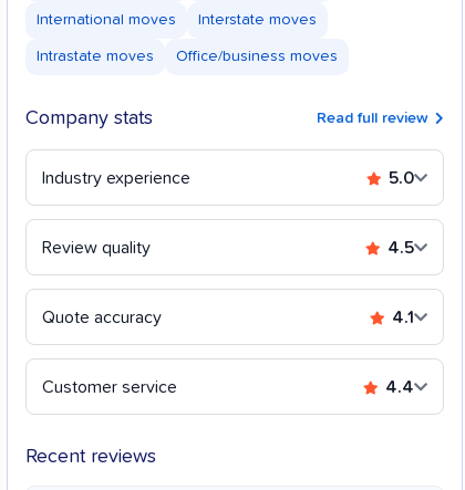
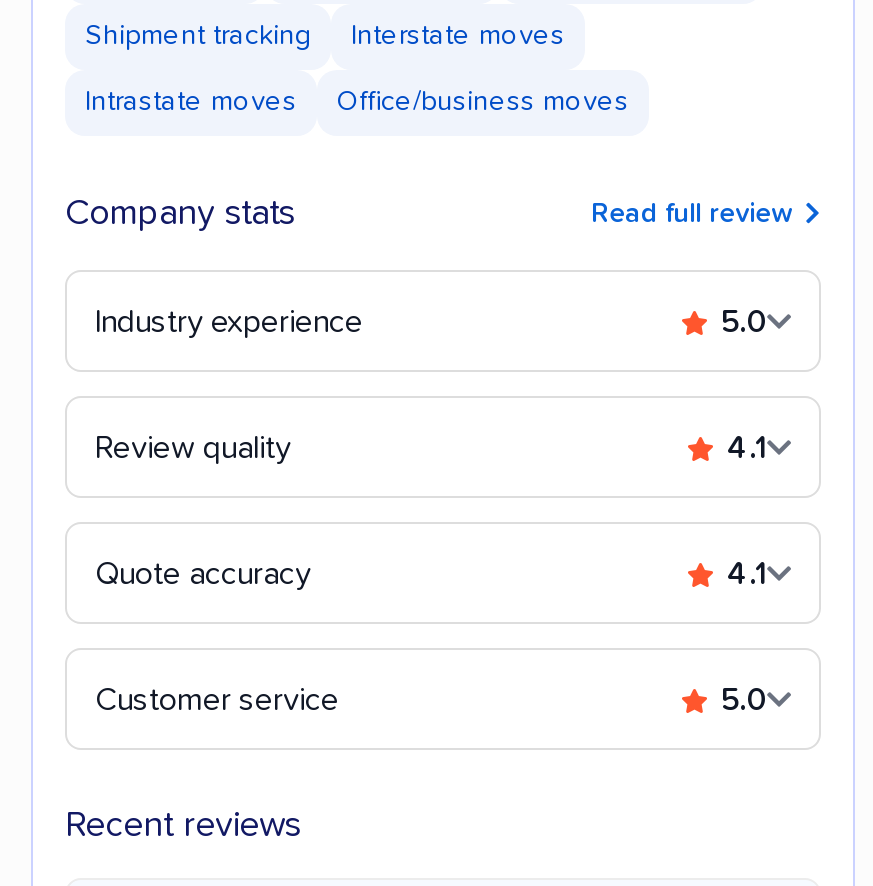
- International moves
+ Shipment tracking

- 4.5
+ 4.1

- 4.4
+ 5.0
